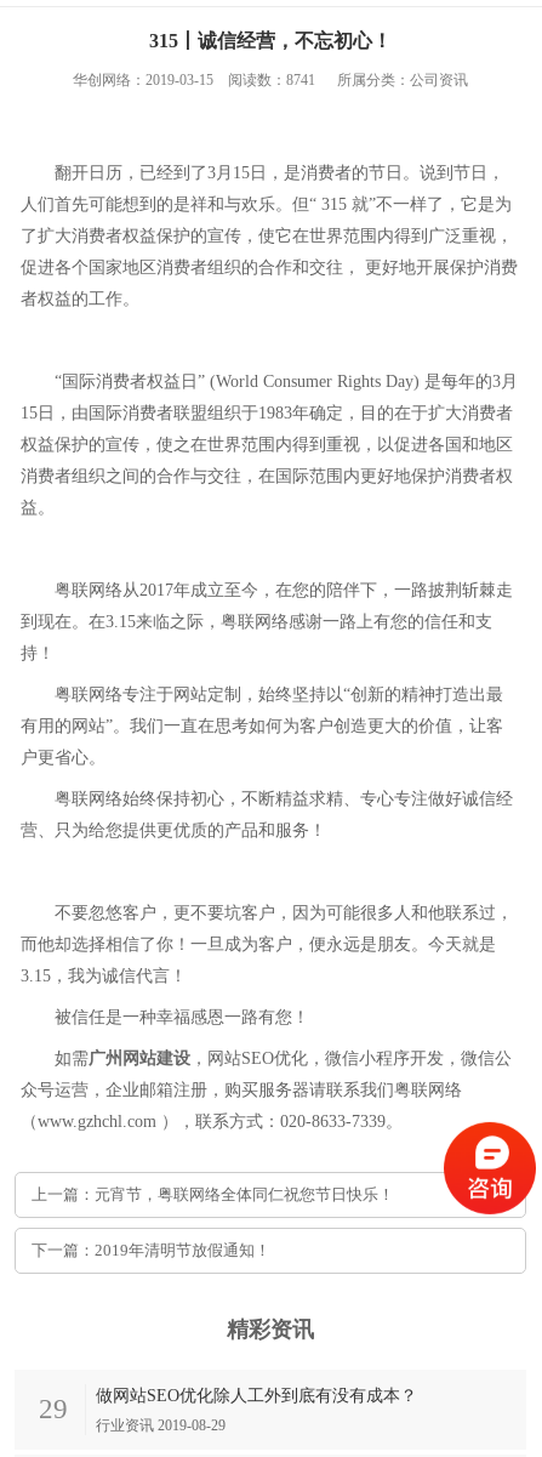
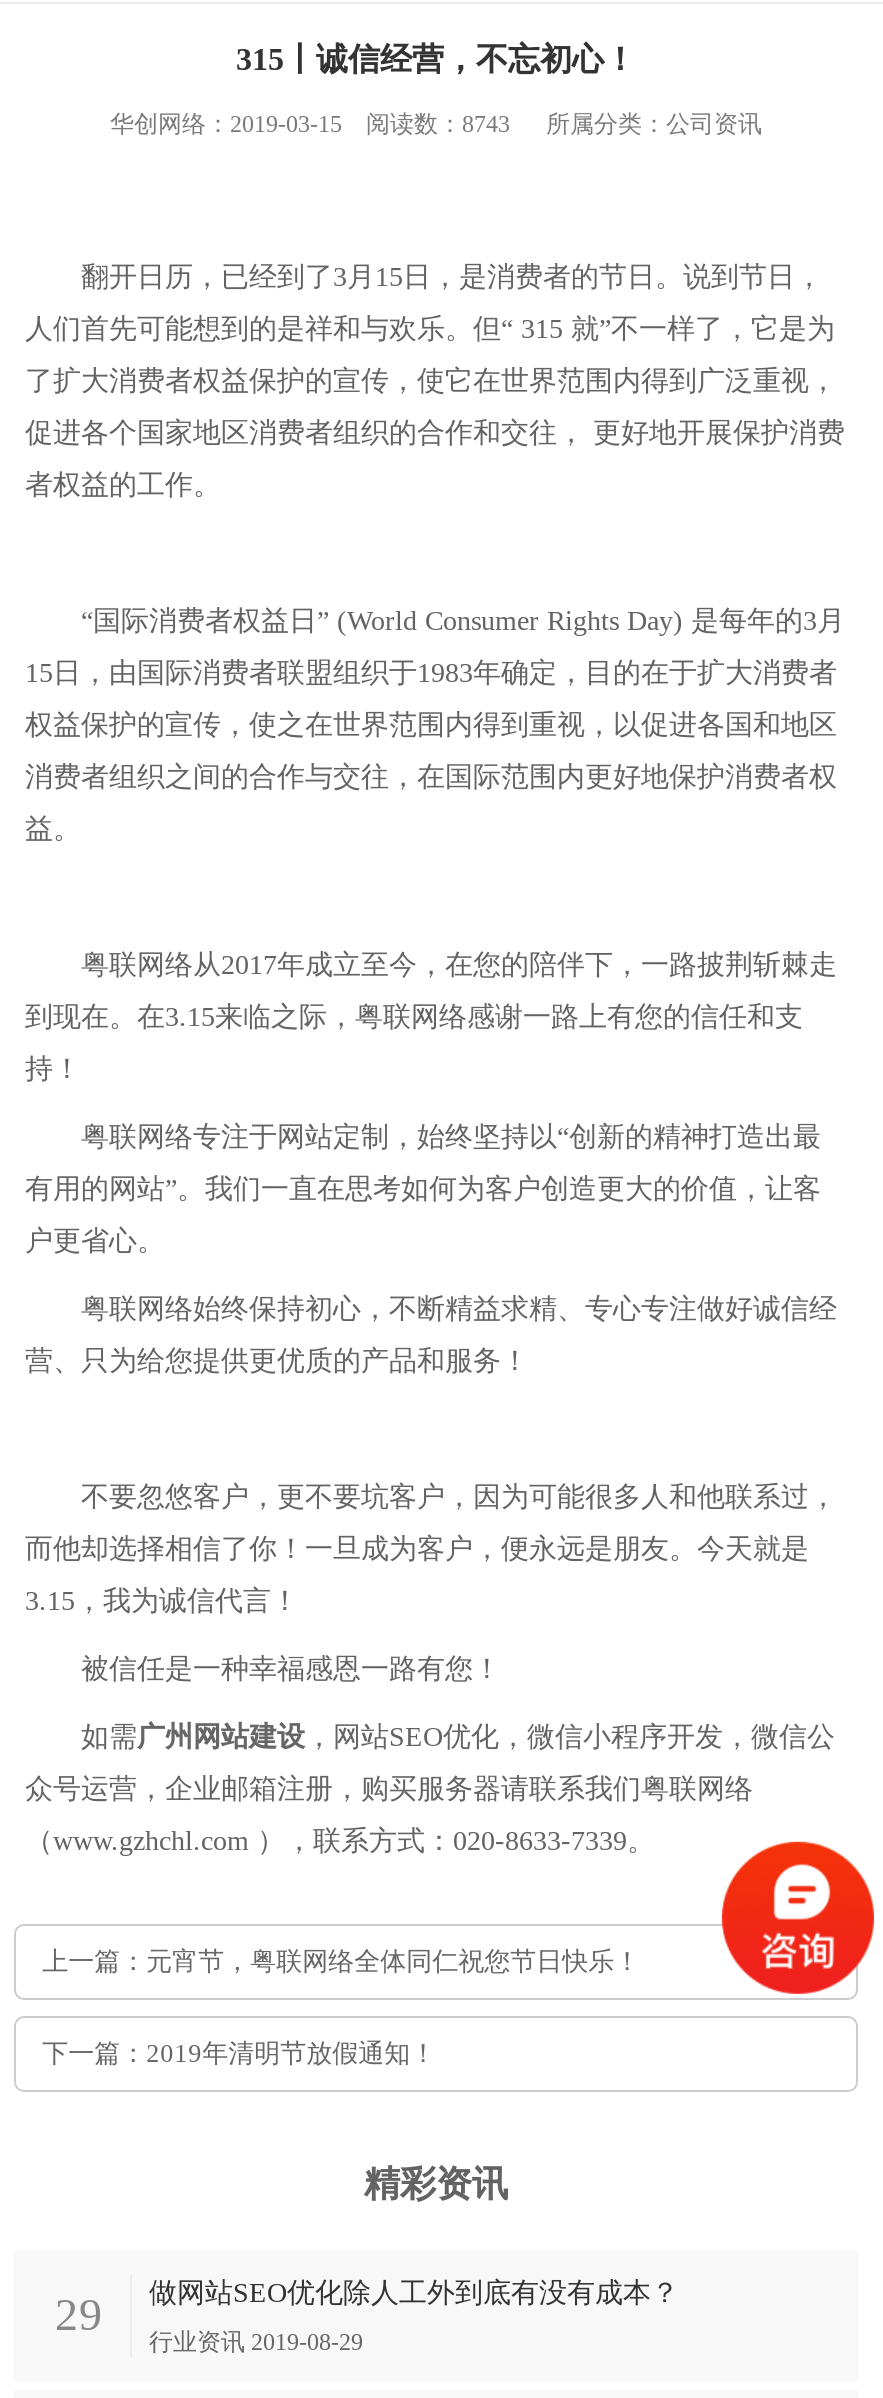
- 华创网络：2019-03-15 阅读数：8741 所属分类：公司资讯
+ 华创网络：2019-03-15 阅读数：8743 所属分类：公司资讯
